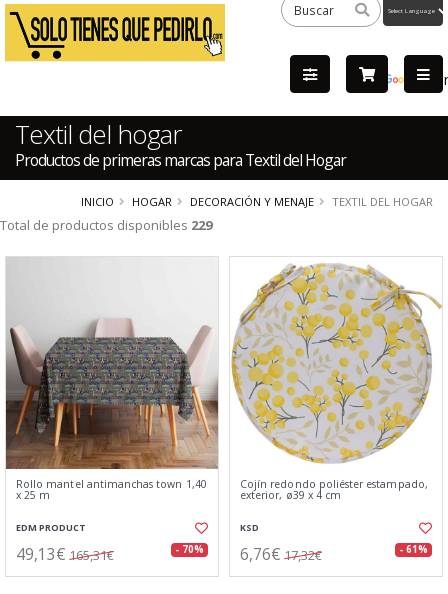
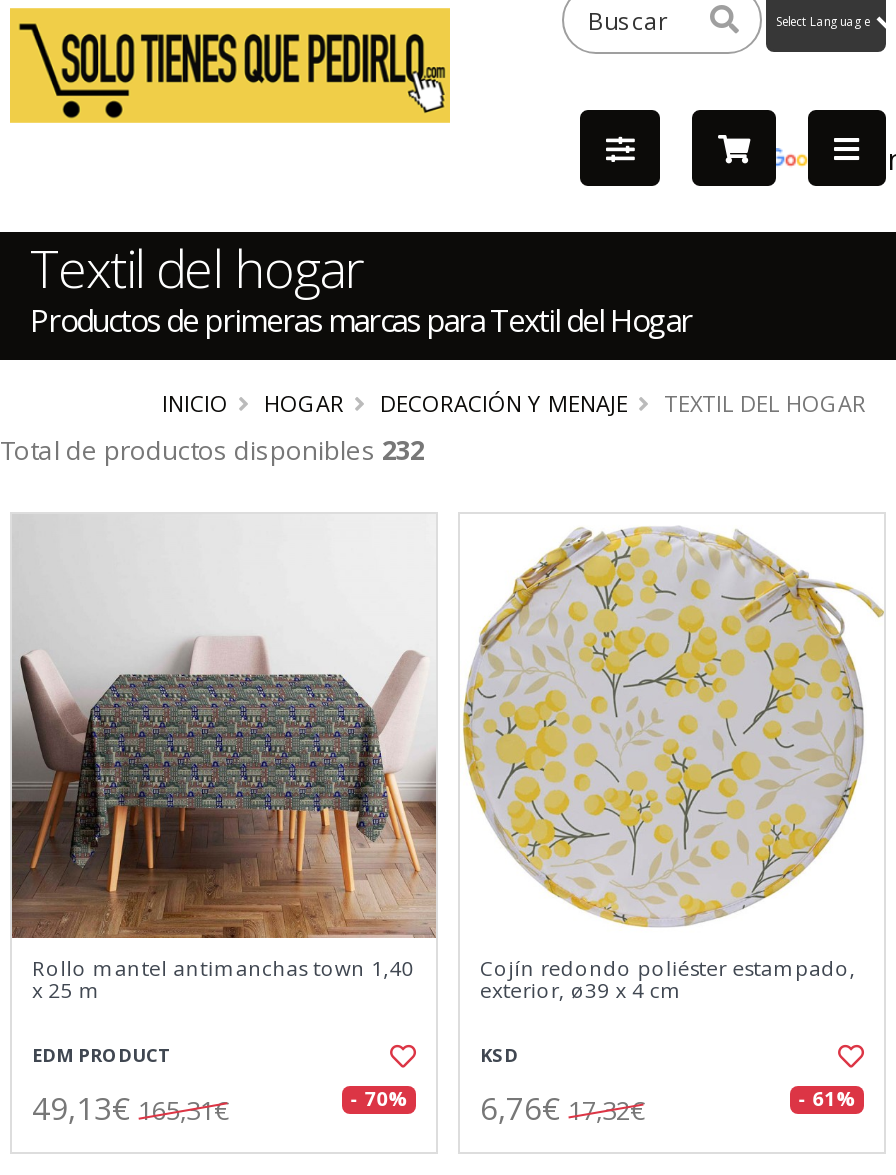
- Total de productos disponibles 229
+ Total de productos disponibles 232
